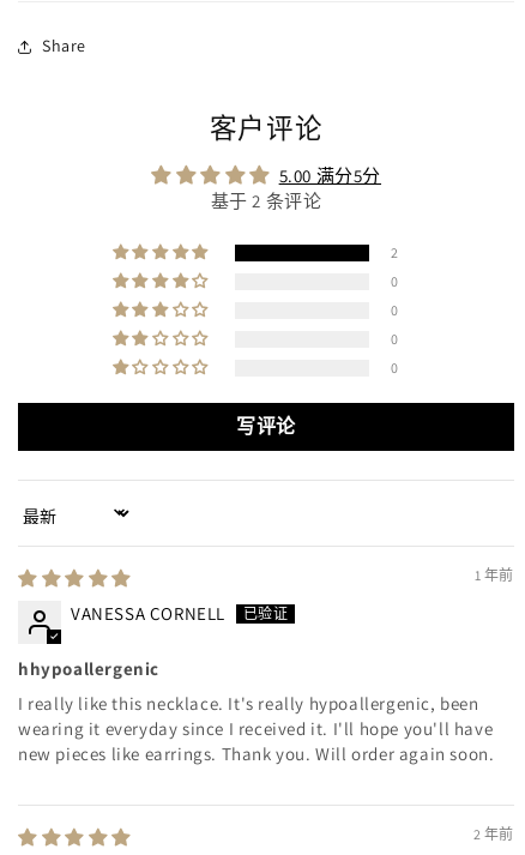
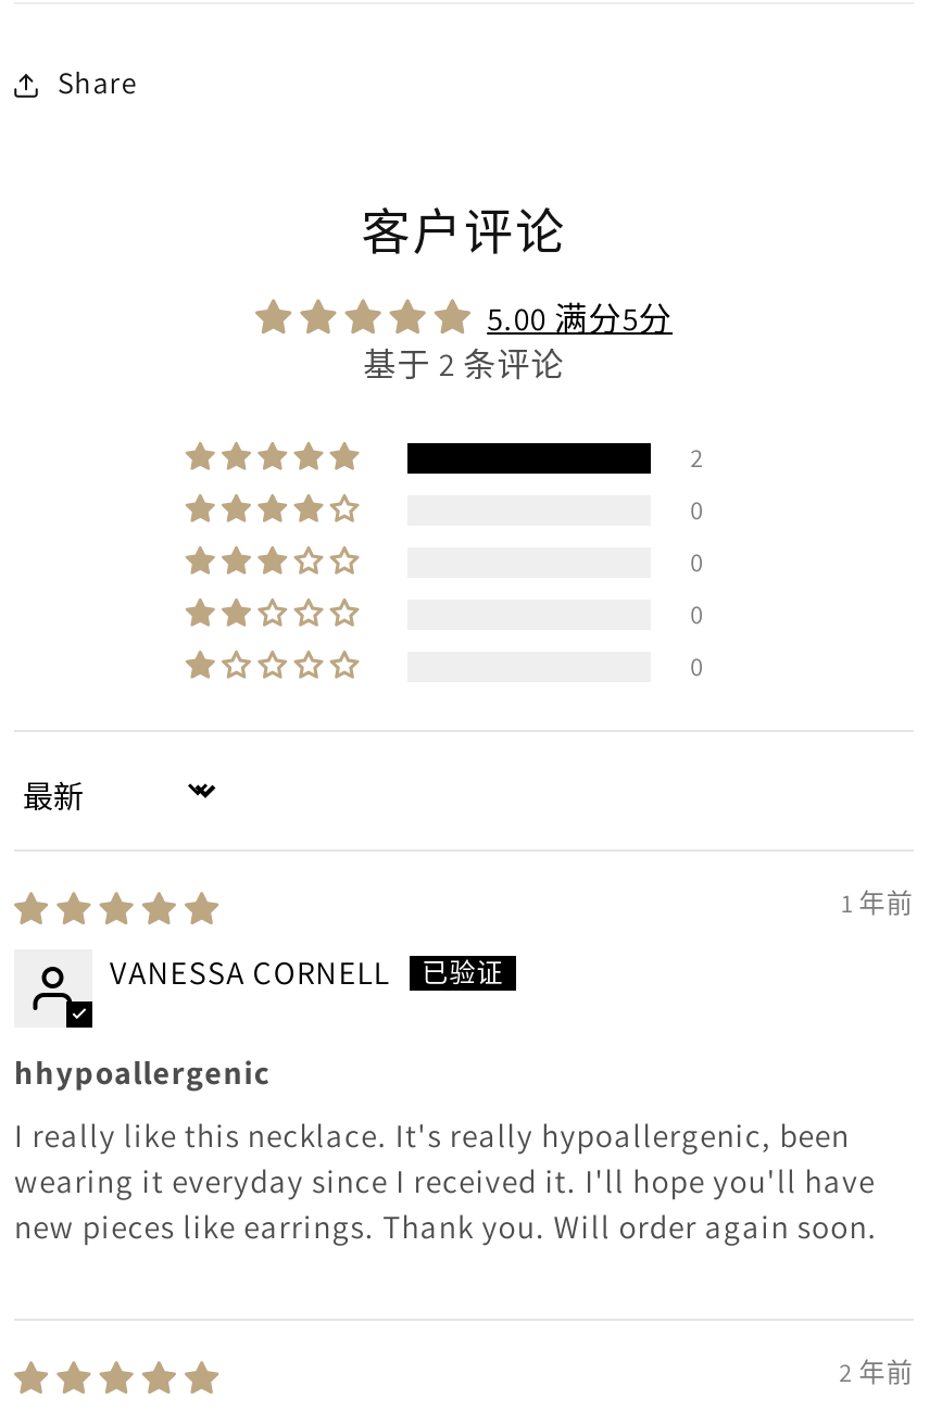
- 写评论
